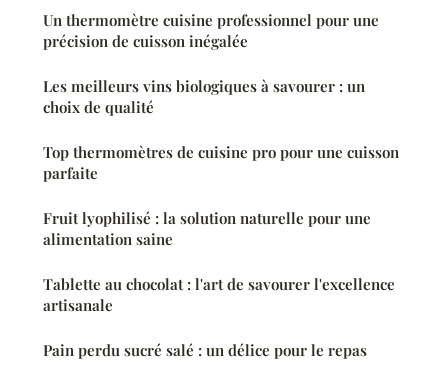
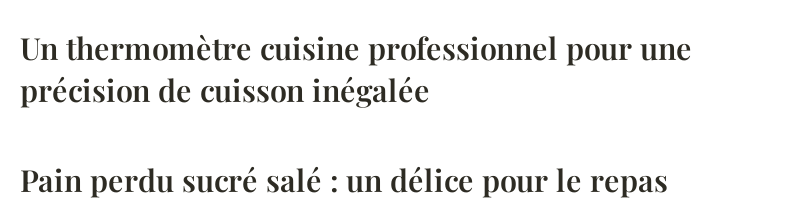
- Les meilleurs vins biologiques à savourer : un
- choix de qualité
- Top thermomètres de cuisine pro pour une cuisson
- parfaite
- Fruit lyophilisé : la solution naturelle pour une
- alimentation saine
- Tablette au chocolat : l'art de savourer l'excellence
- artisanale
